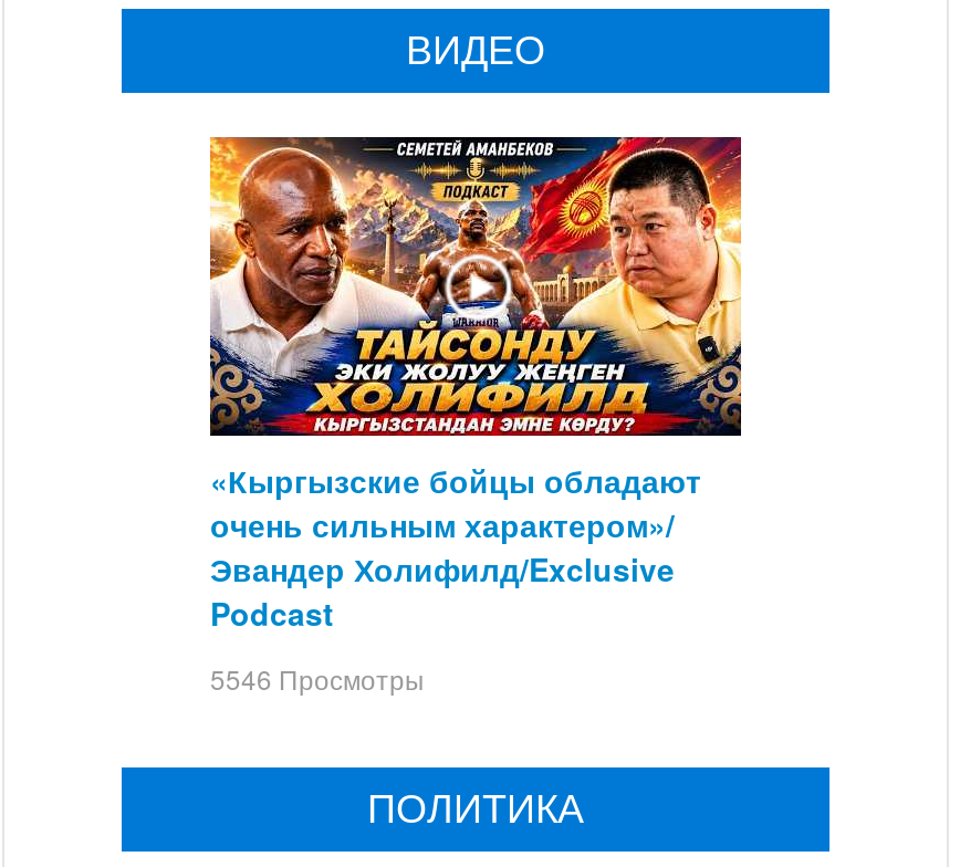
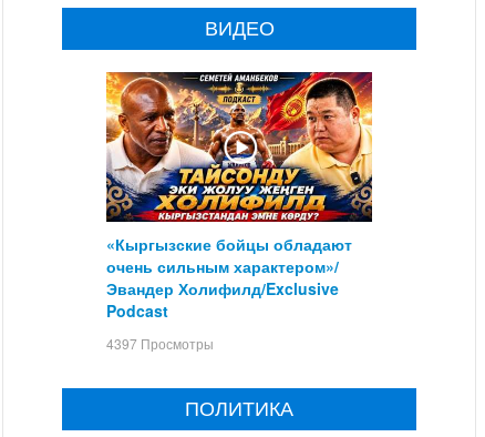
- 5546 Просмотры
+ 4397 Просмотры
